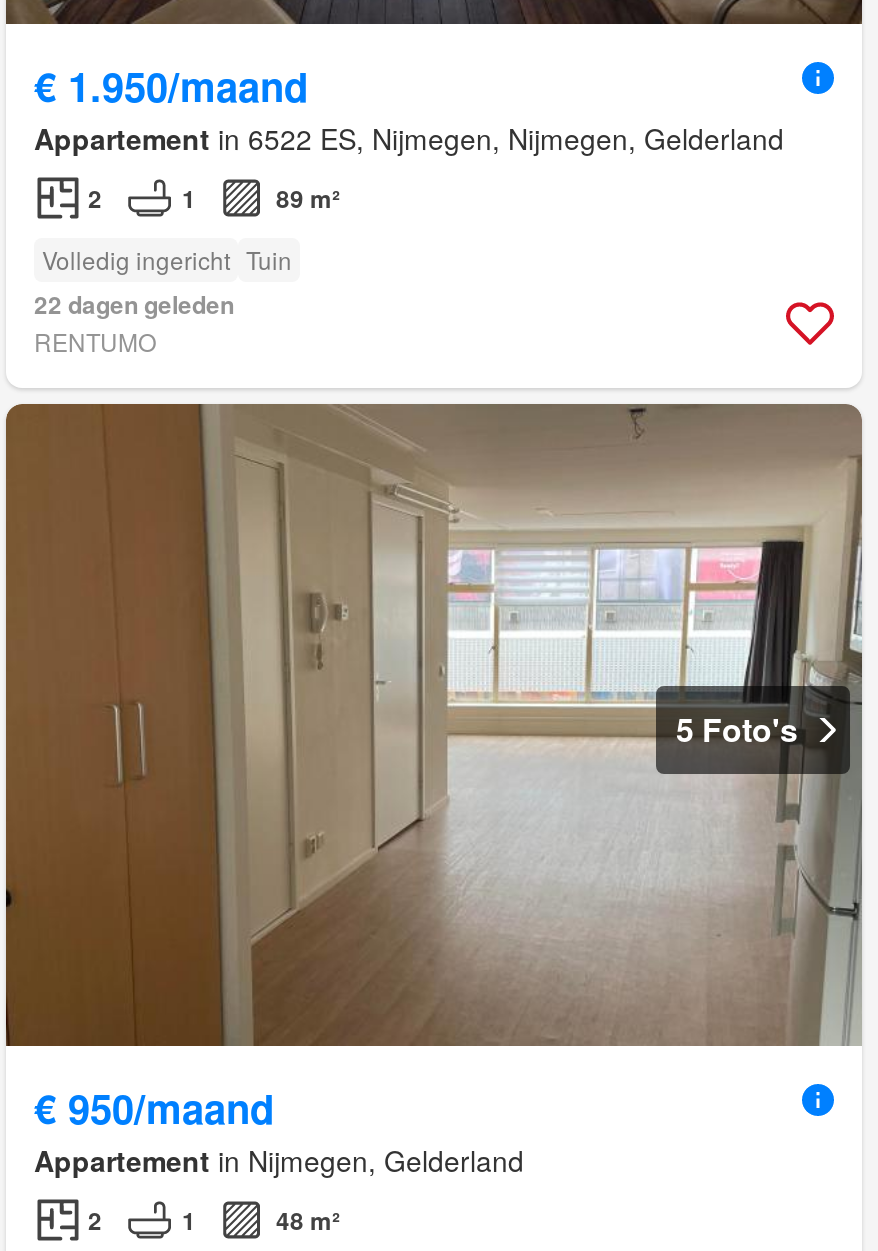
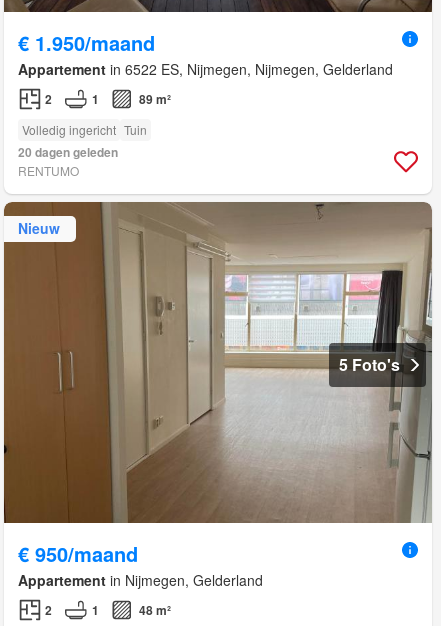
- 22 dagen geleden
+ 20 dagen geleden

+ Nieuw
